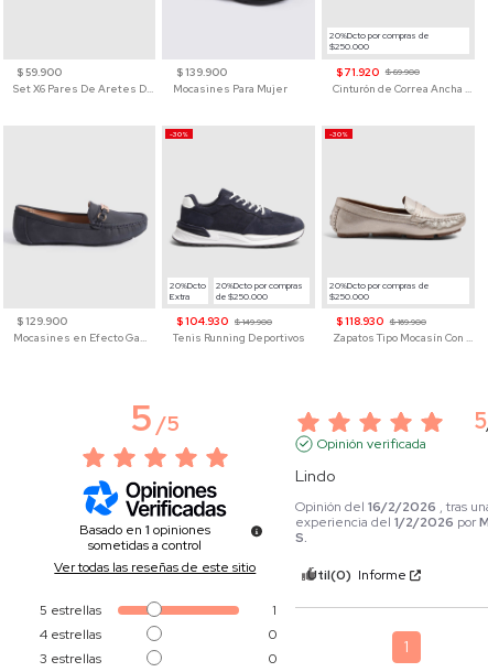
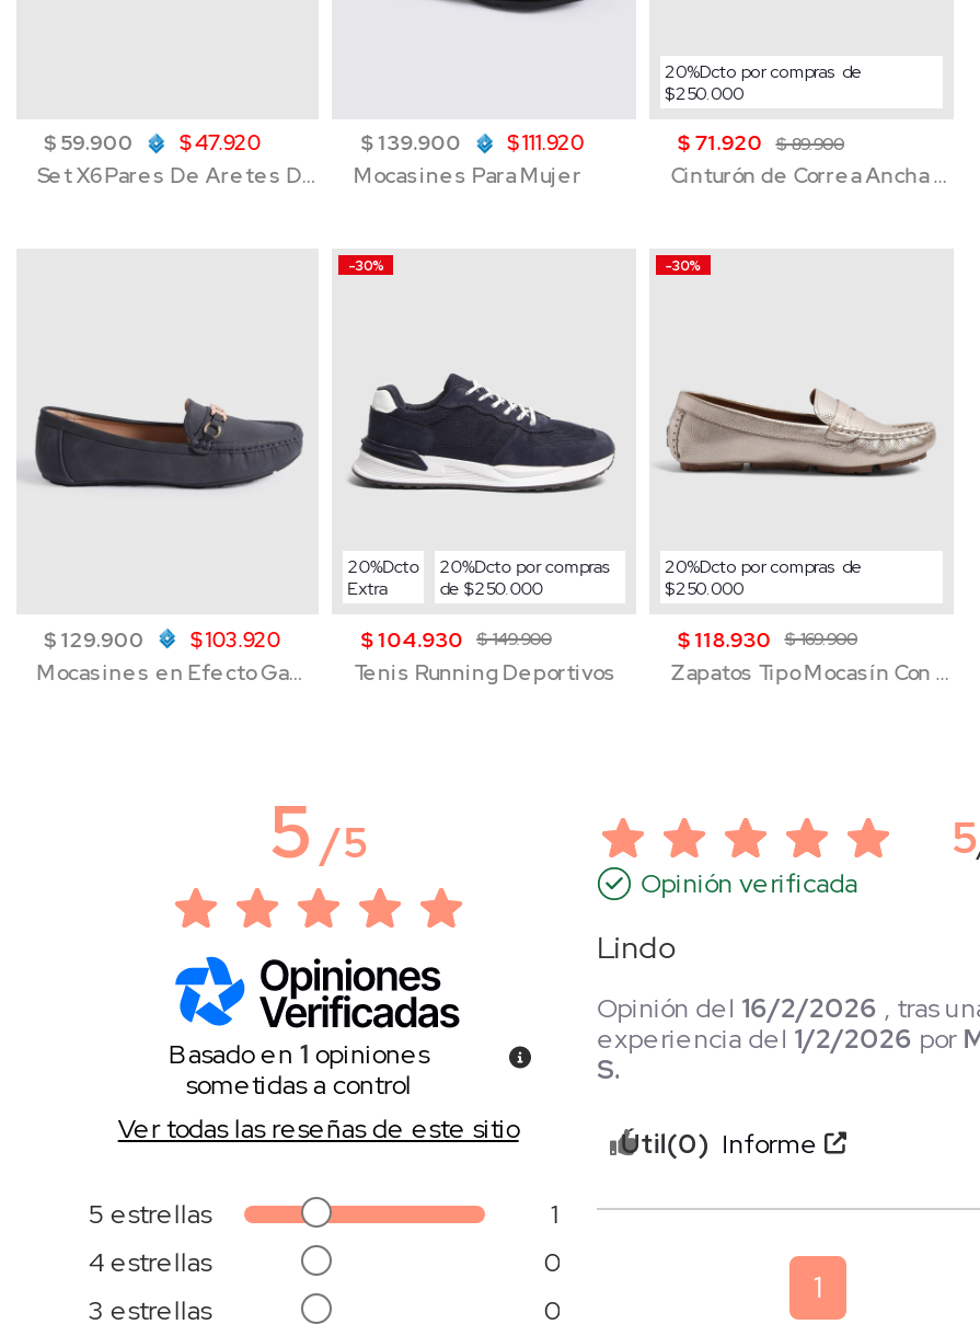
+ $ 47.920

+ $ 111.920

+ $ 103.920
